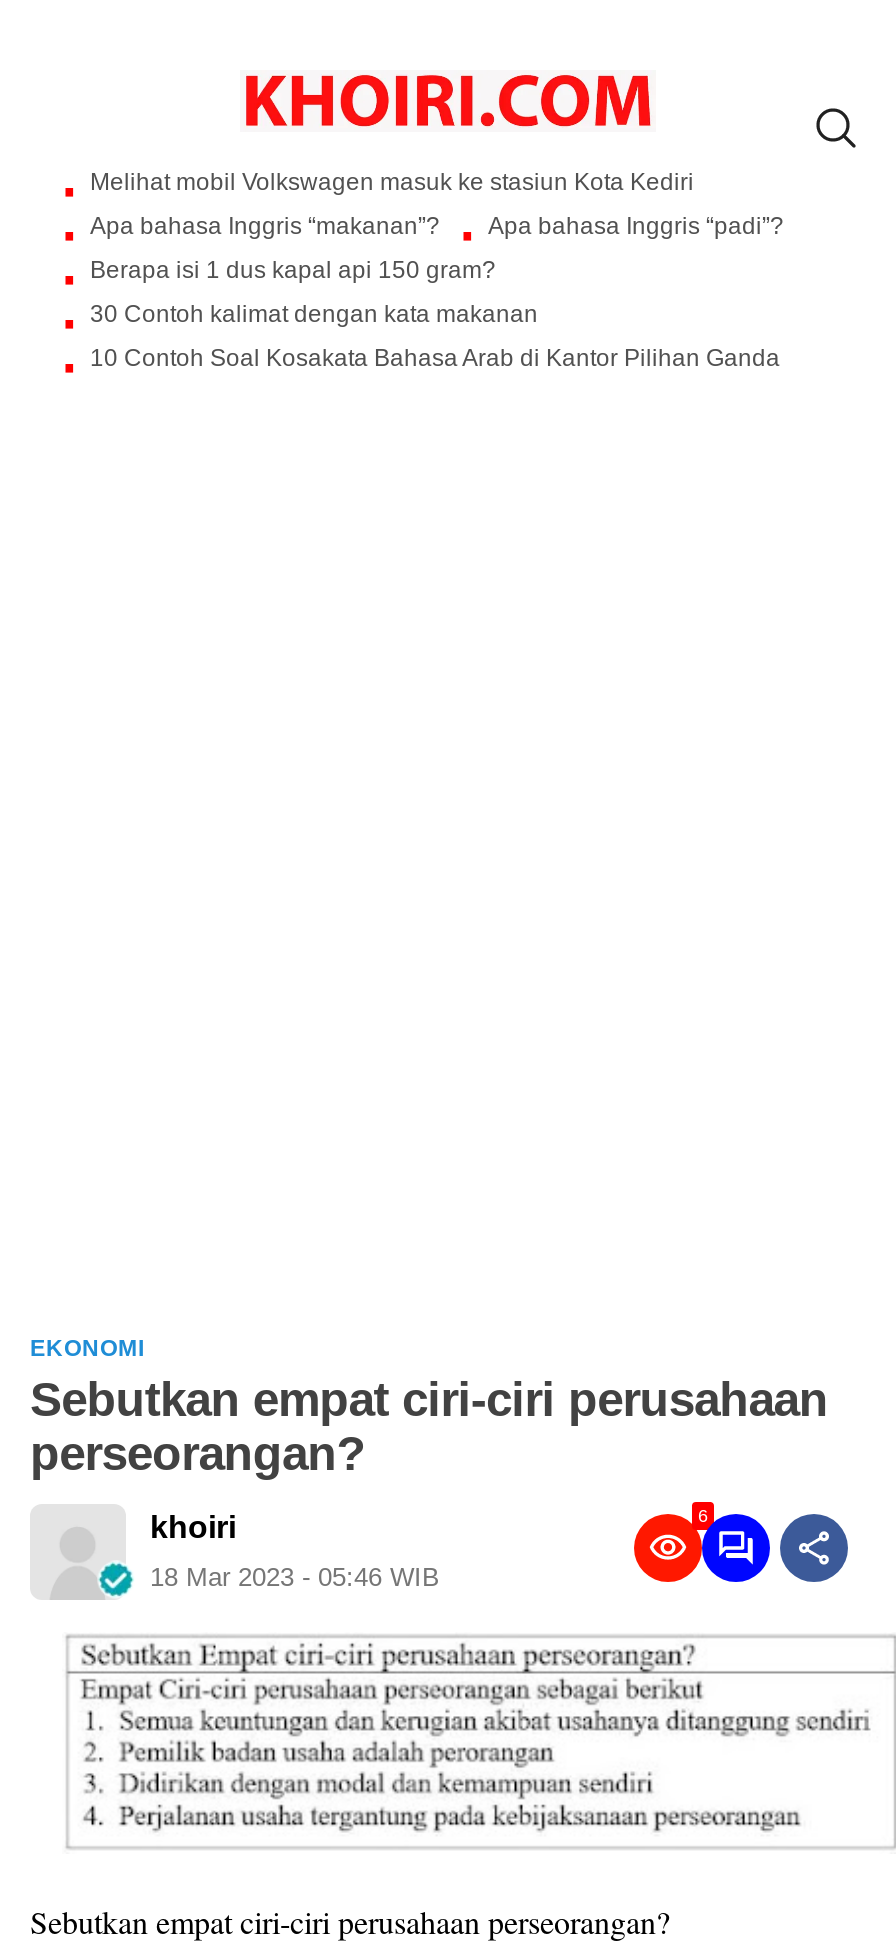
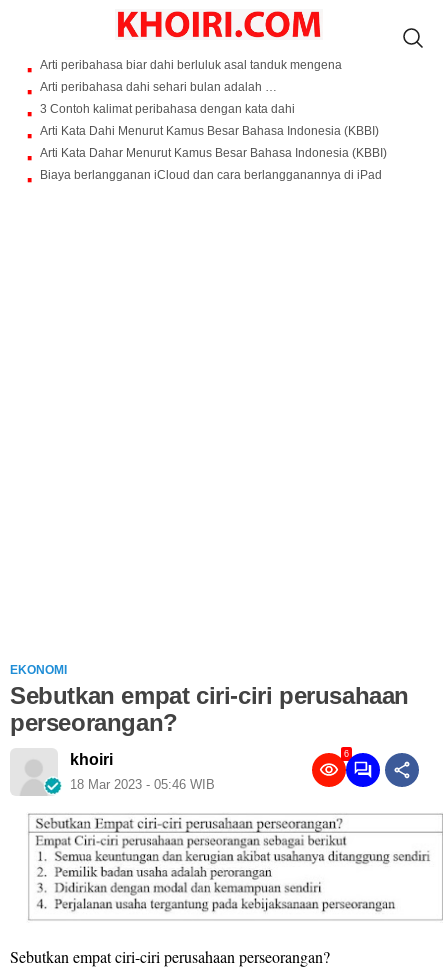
- Melihat mobil Volkswagen masuk ke stasiun Kota Kediri
- Apa bahasa Inggris “makanan”?
- Apa bahasa Inggris “padi”?
- Berapa isi 1 dus kapal api 150 gram?
- 30 Contoh kalimat dengan kata makanan
- 10 Contoh Soal Kosakata Bahasa Arab di Kantor Pilihan Ganda
+ Arti peribahasa biar dahi berluluk asal tanduk mengena
+ Arti peribahasa dahi sehari bulan adalah …
+ 3 Contoh kalimat peribahasa dengan kata dahi
+ Arti Kata Dahi Menurut Kamus Besar Bahasa Indonesia (KBBI)
+ Arti Kata Dahar Menurut Kamus Besar Bahasa Indonesia (KBBI)
+ Biaya berlangganan iCloud dan cara berlangganannya di iPad
